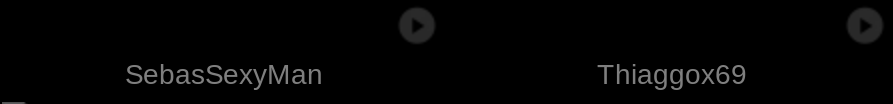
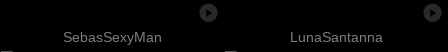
- Thiaggox69
+ LunaSantanna
